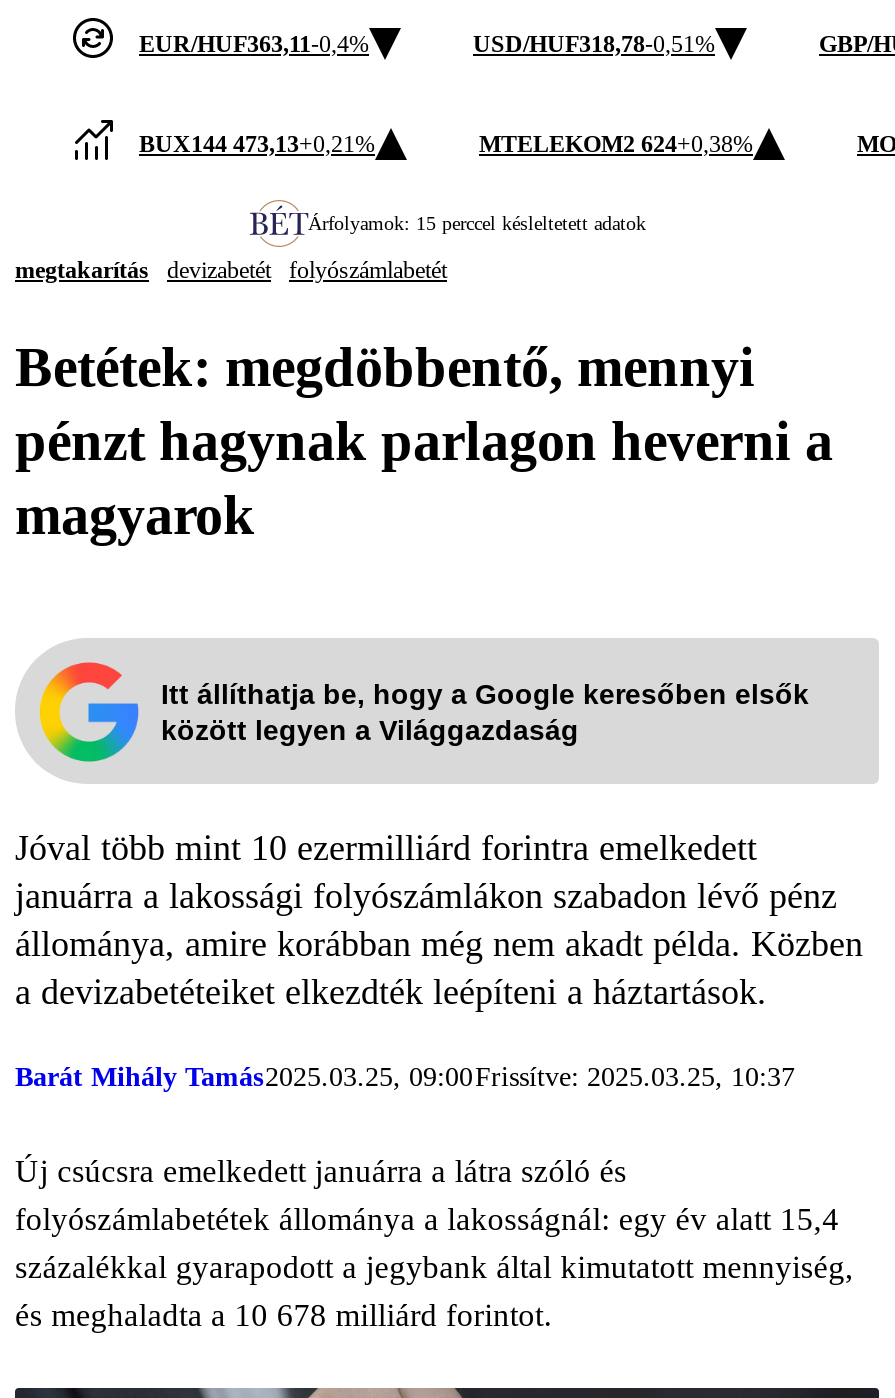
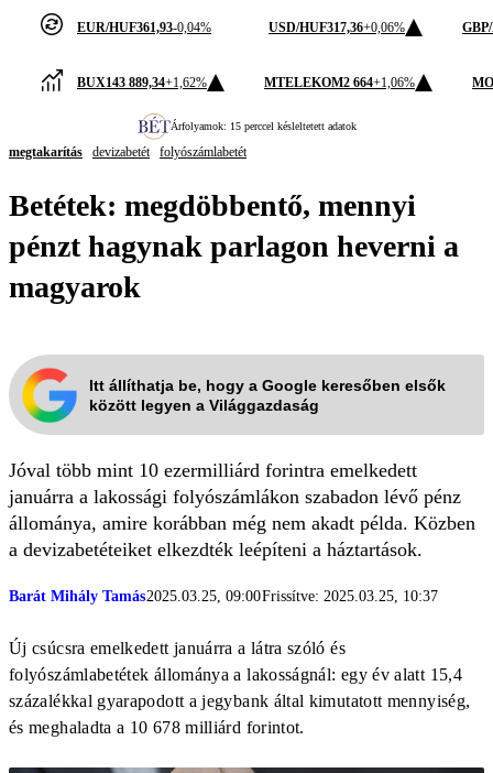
- EUR/HUF363,11 -0,4%
+ EUR/HUF361,93 -0,04%

- USD/HUF318,78-0,51%
+ USD/HUF317,36+0,06%

- BUX144 473,13+0,21%
+ BUX143 889,34+1,62%

- MTELEKOM2 624+0,38%
+ MTELEKOM2 664+1,06%
